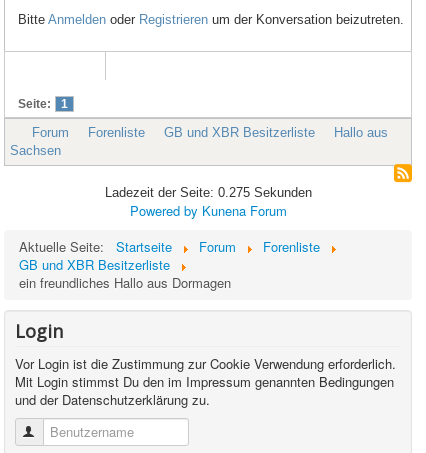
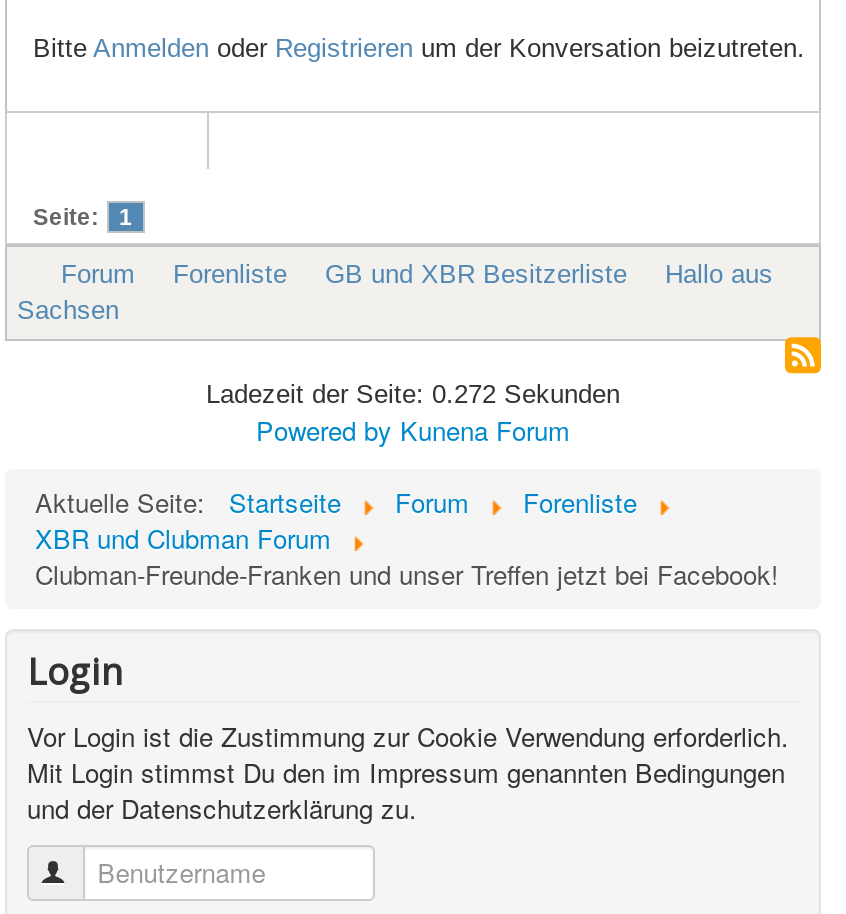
- Ladezeit der Seite: 0.275 Sekunden
+ Ladezeit der Seite: 0.272 Sekunden

- GB und XBR Besitzerliste
- ein freundliches Hallo aus Dormagen
+ XBR und Clubman Forum
+ Clubman-Freunde-Franken und unser Treffen jetzt bei Facebook!
